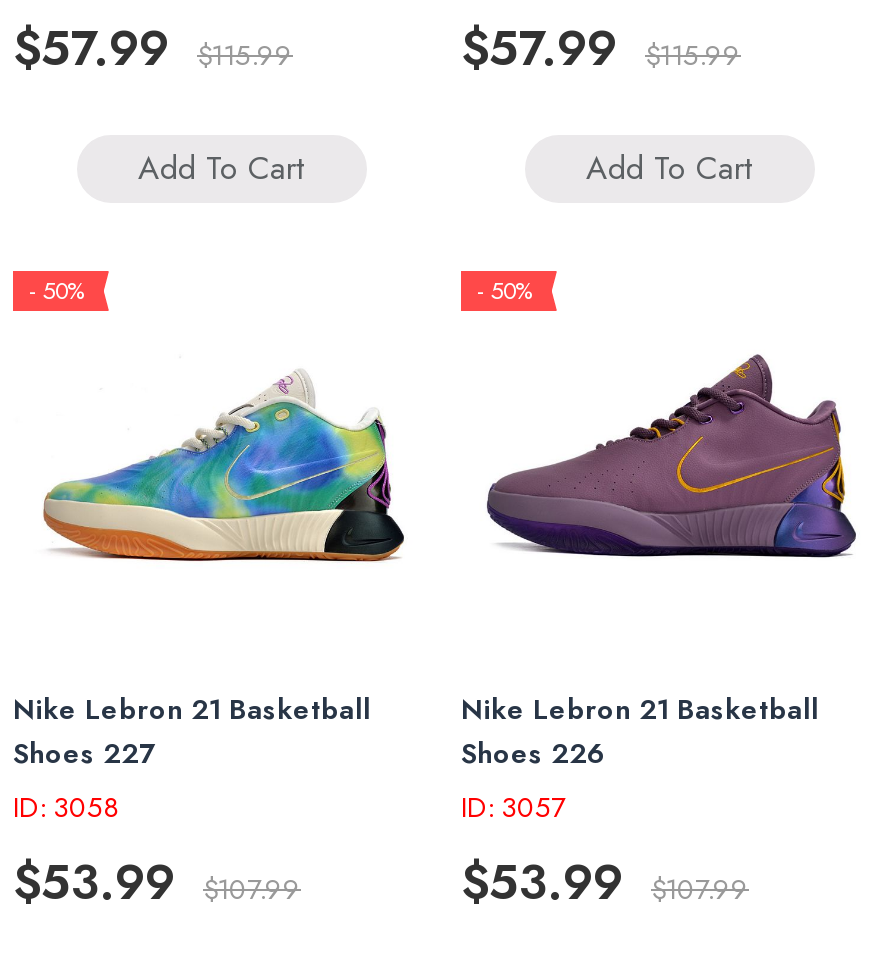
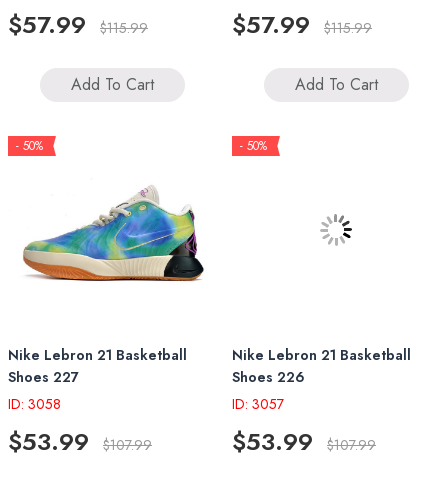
- [image]
